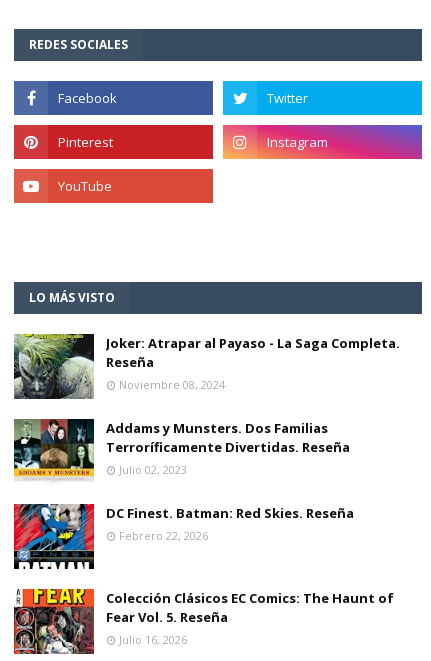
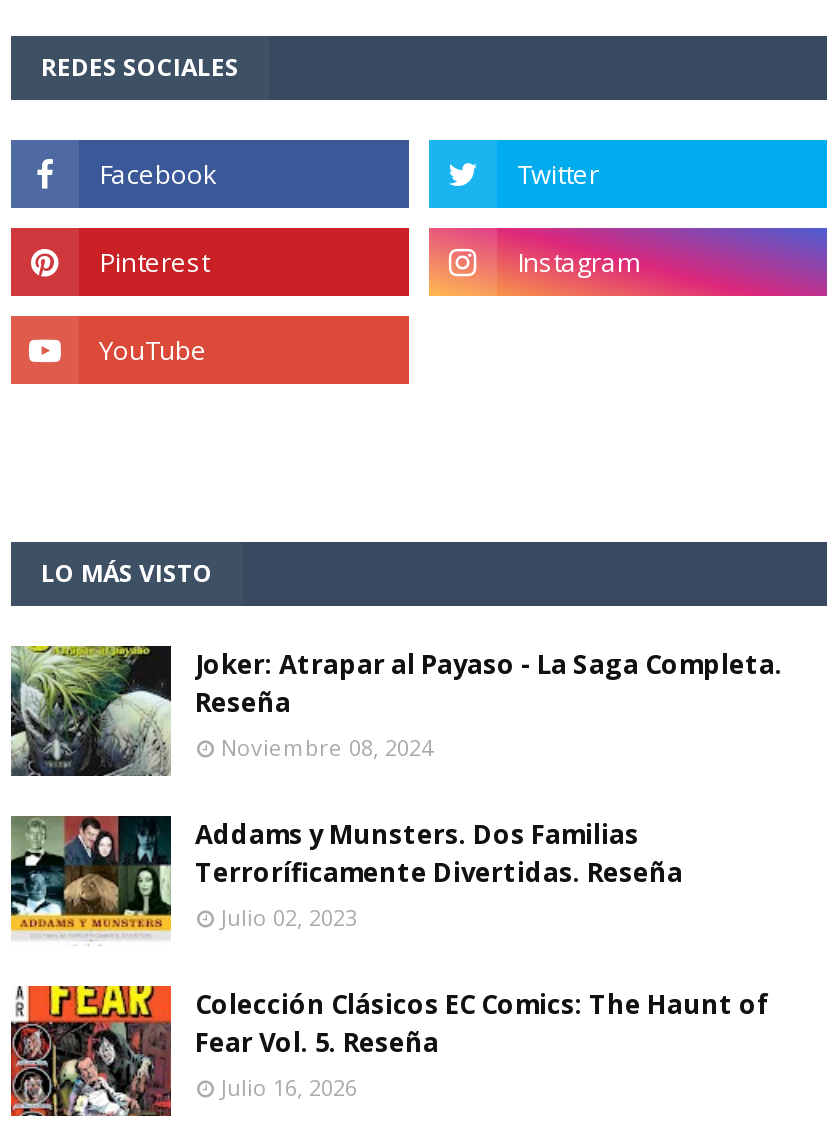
- [image]
- DC Finest. Batman: Red Skies. Reseña
- Febrero 22, 2026
